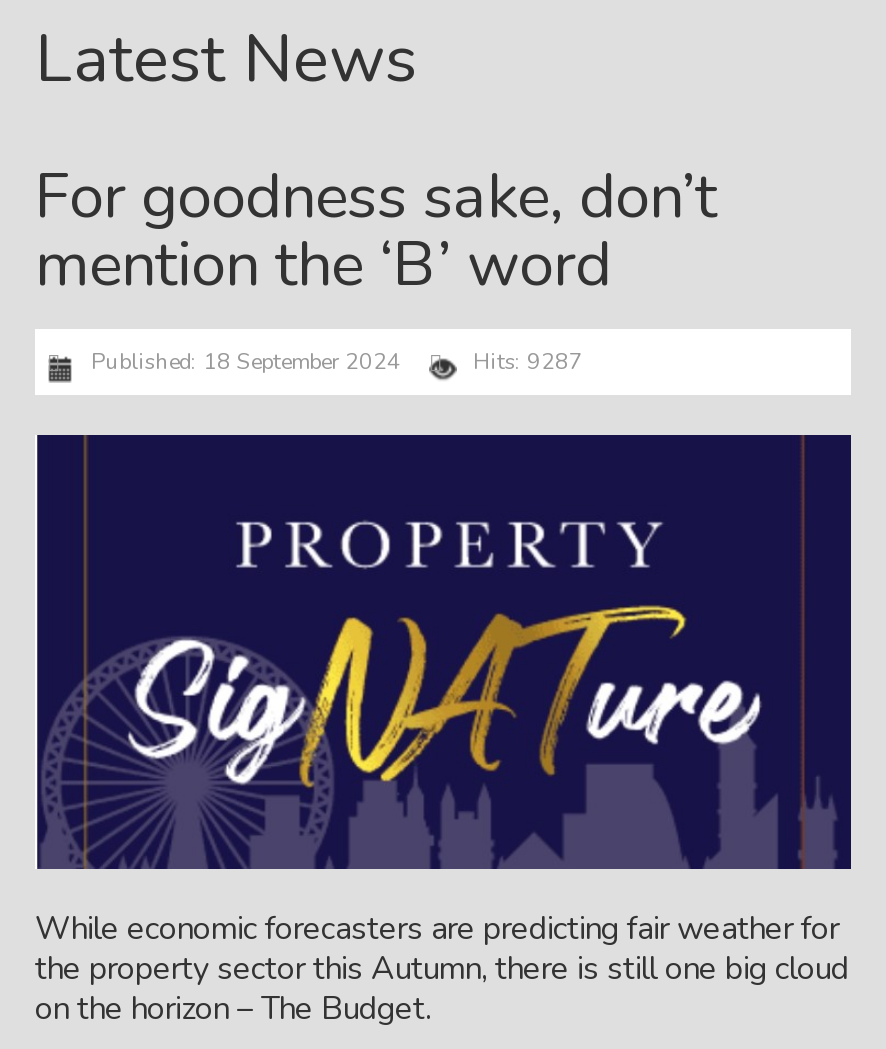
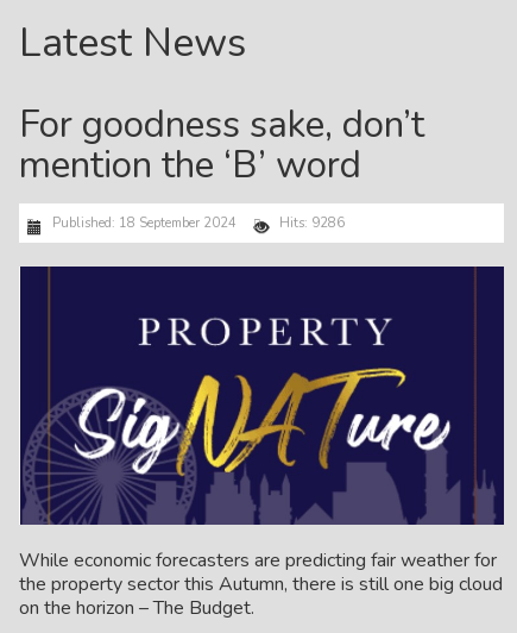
- Hits: 9287
+ Hits: 9286
